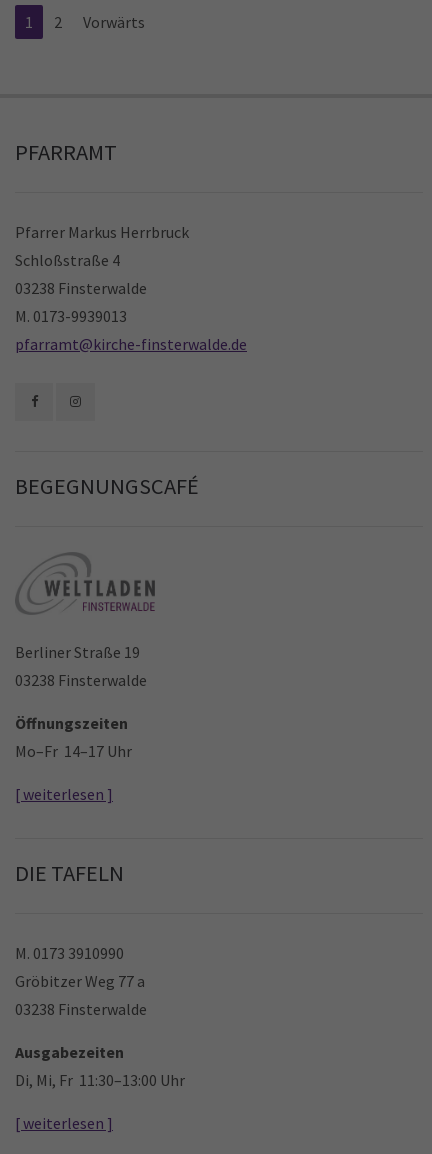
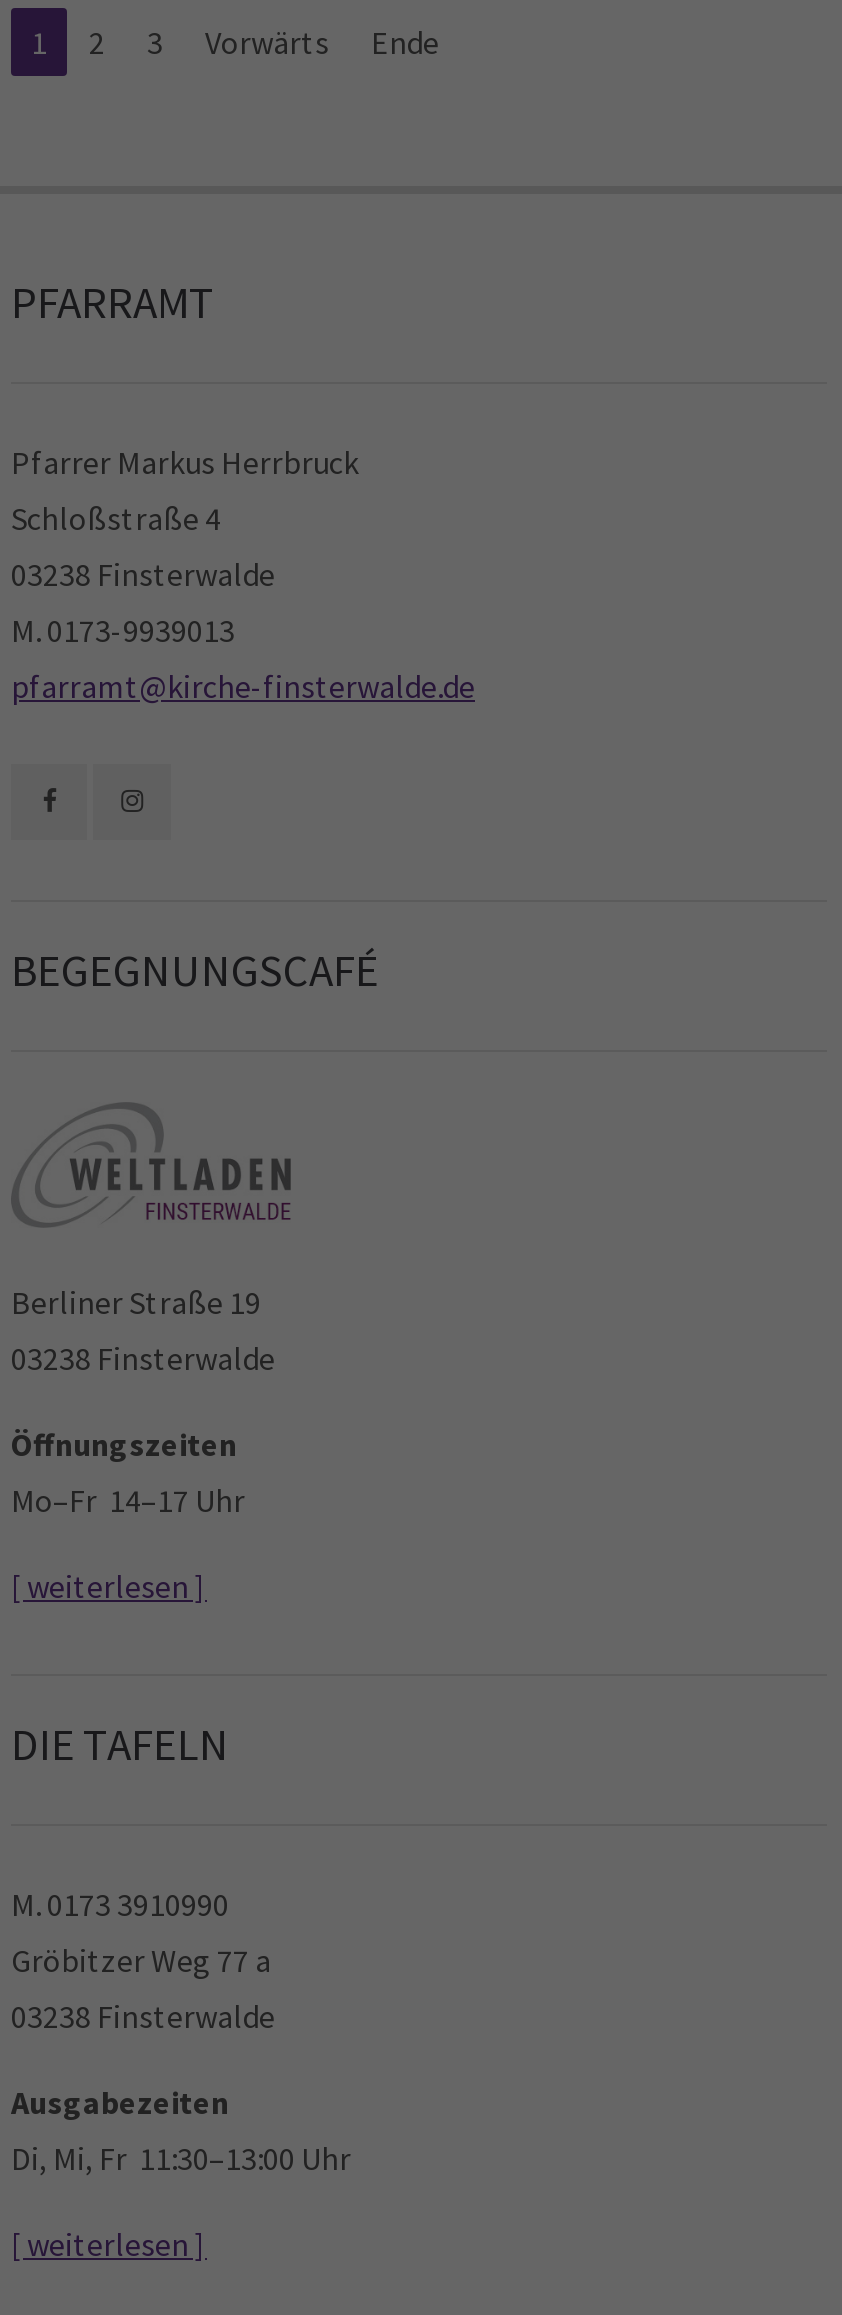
+ 3

+ Ende
